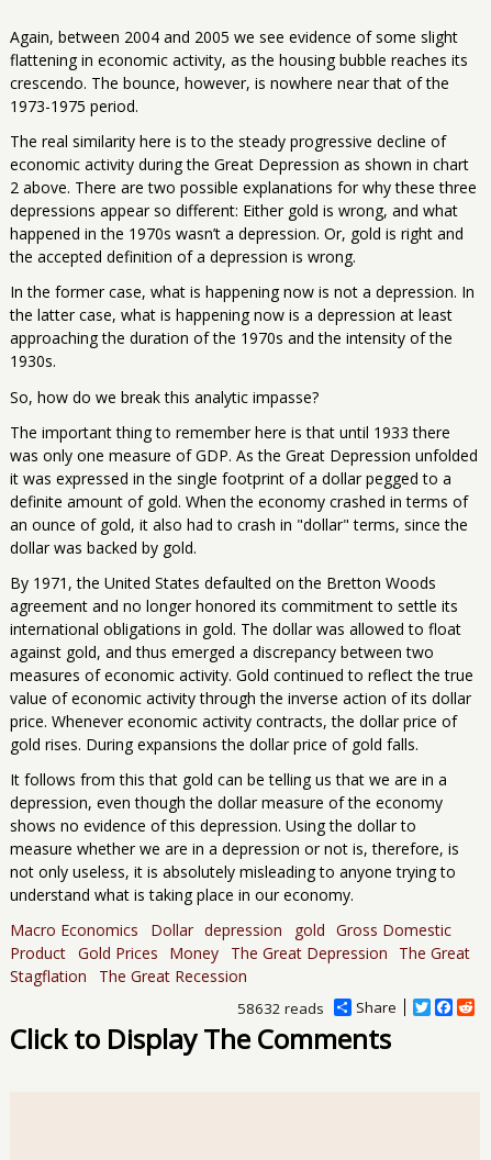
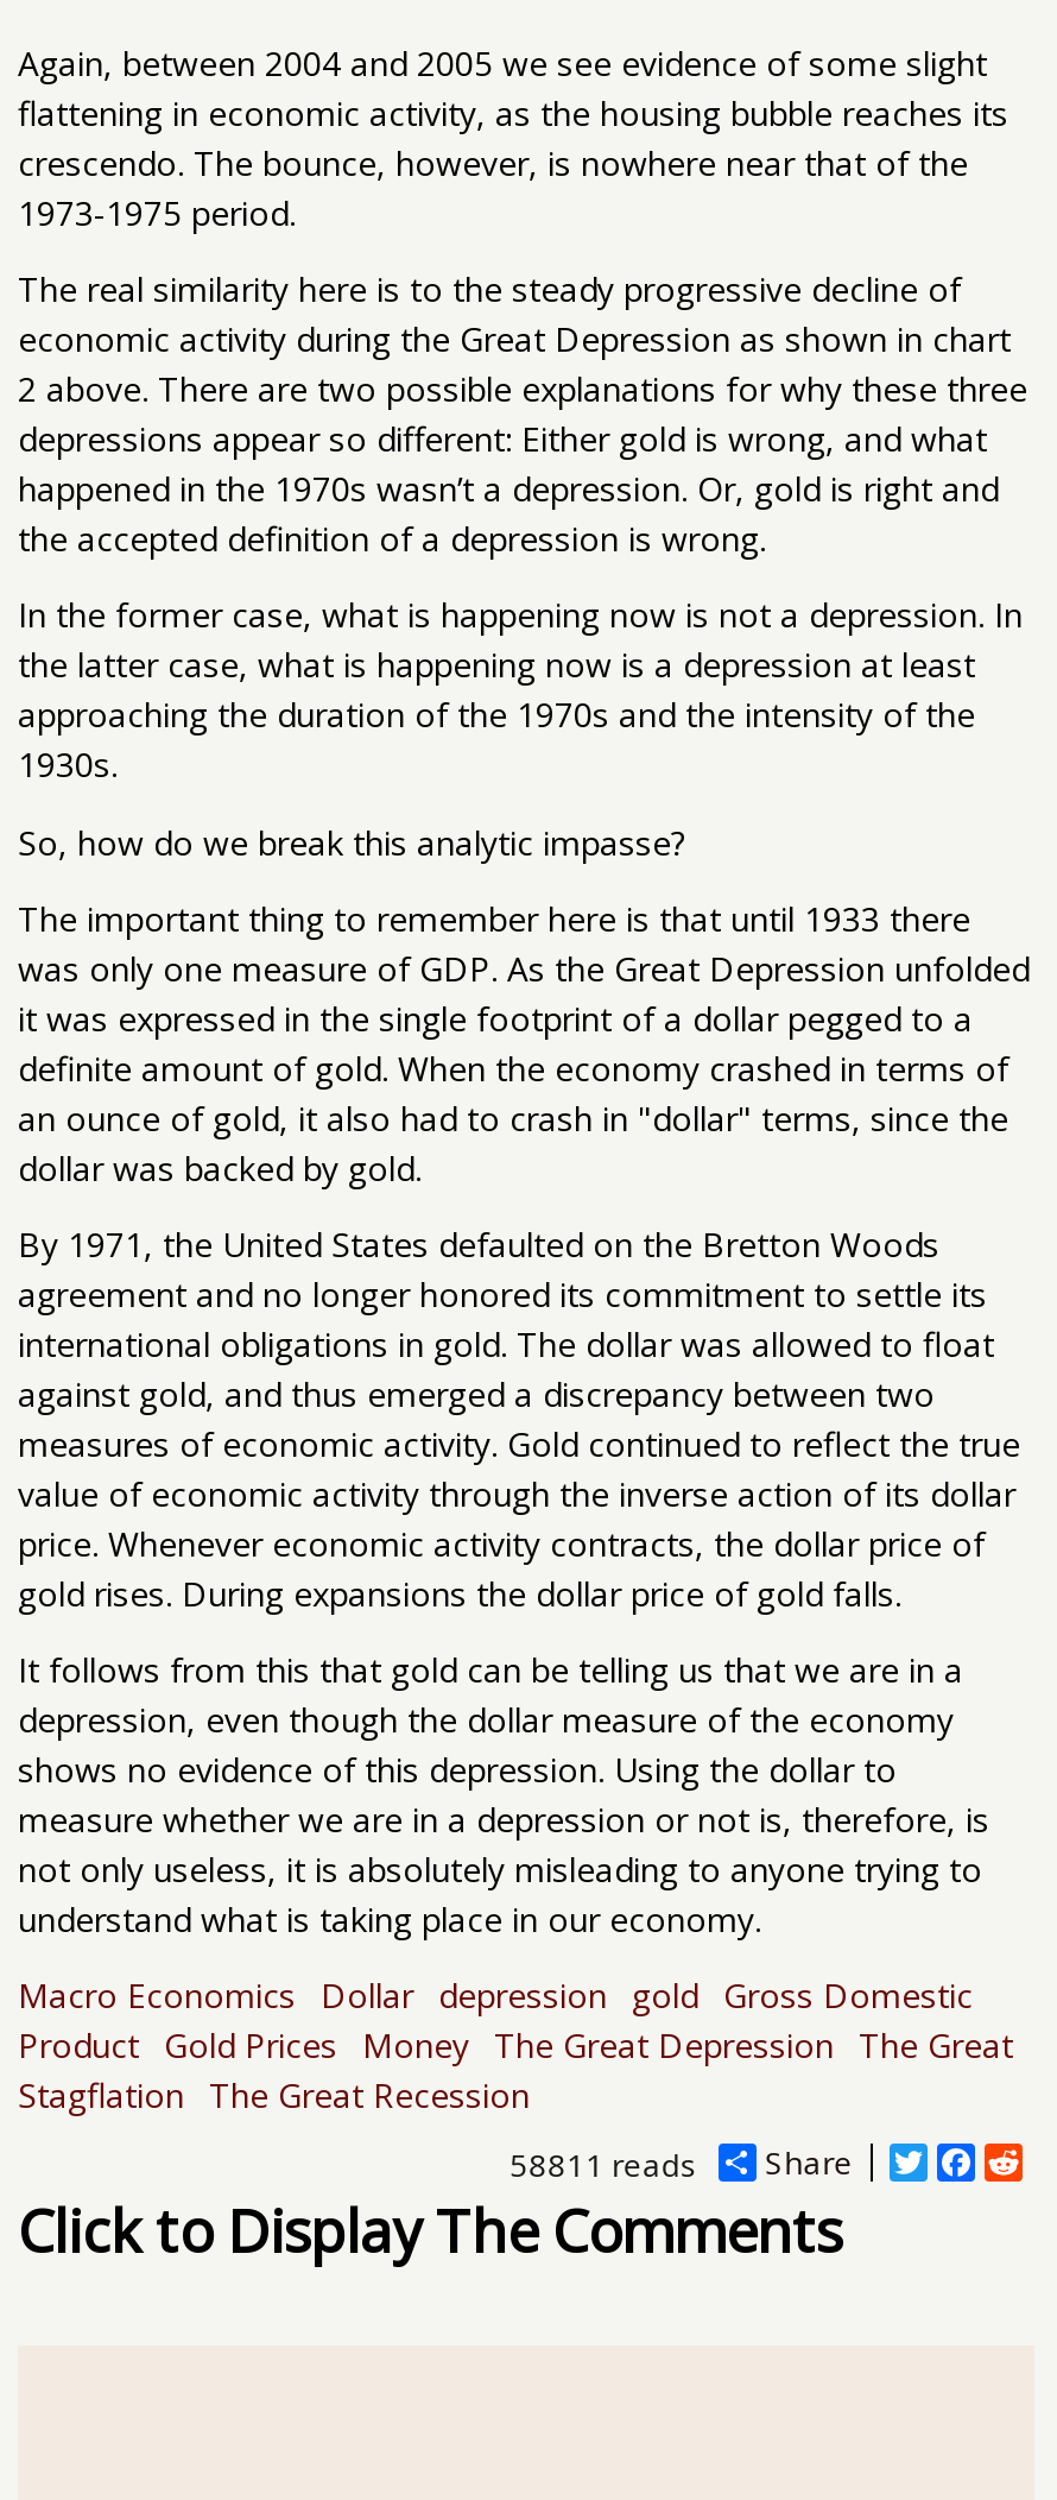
- 58632 reads
+ 58811 reads
